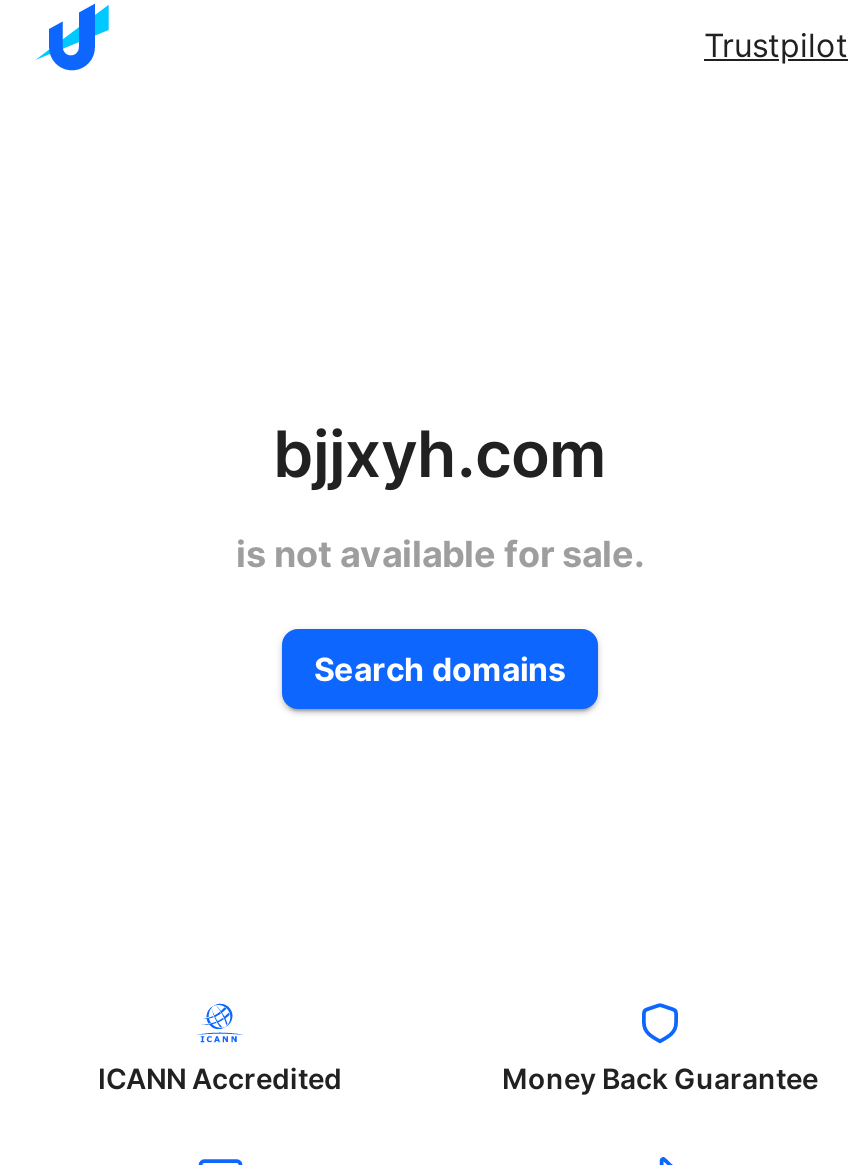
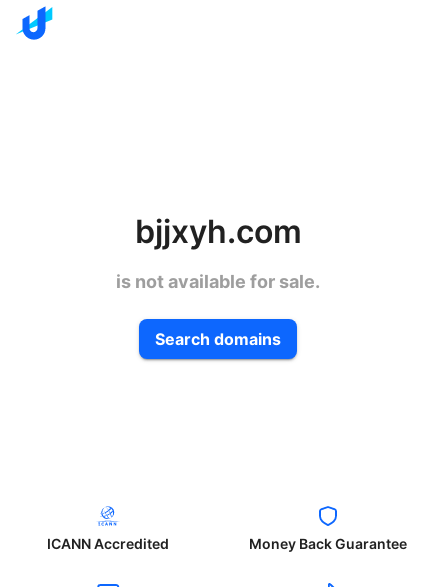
- Trustpilot
